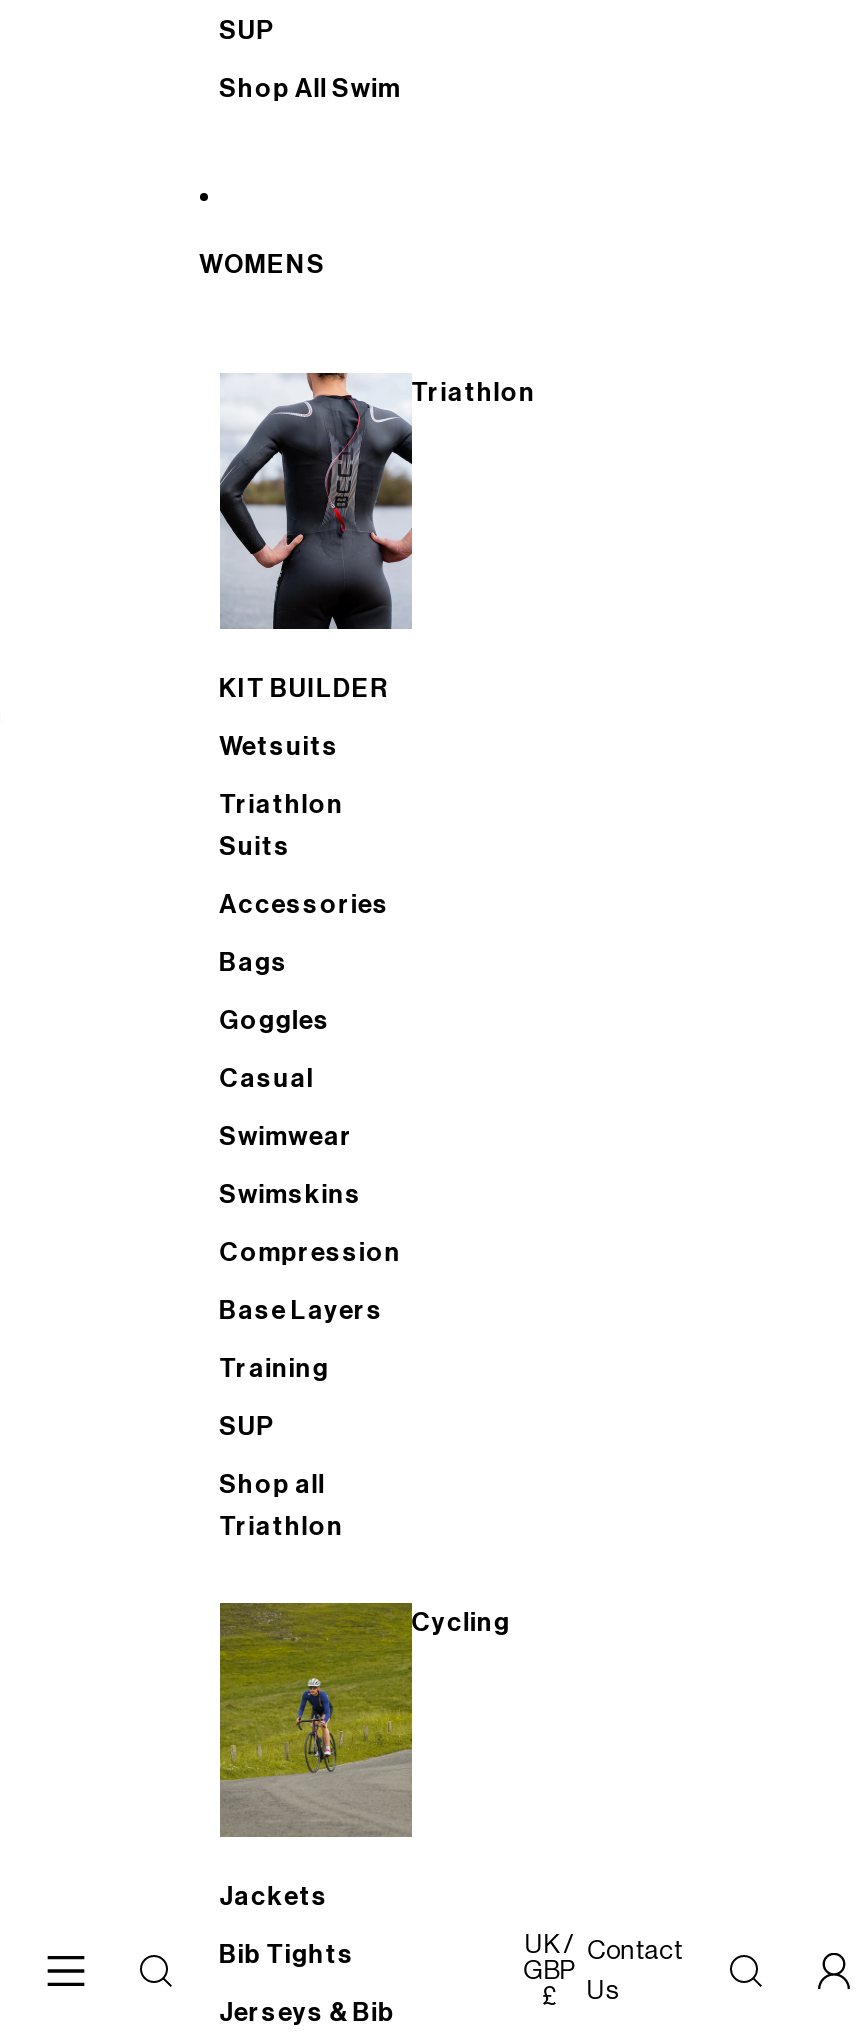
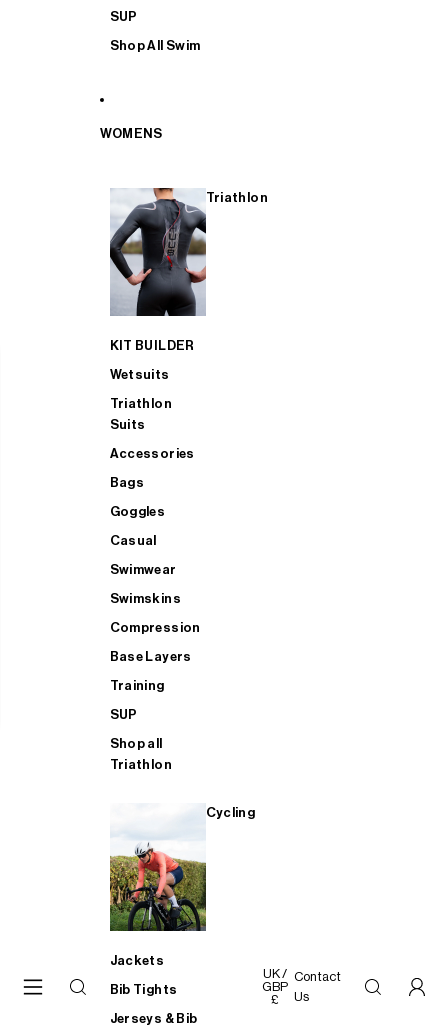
- [image]
+ [image]
